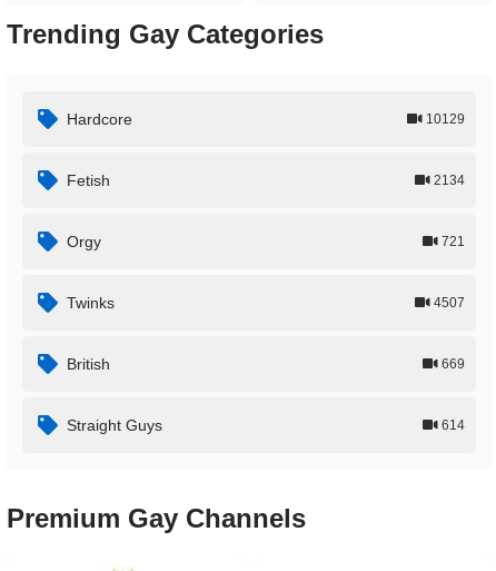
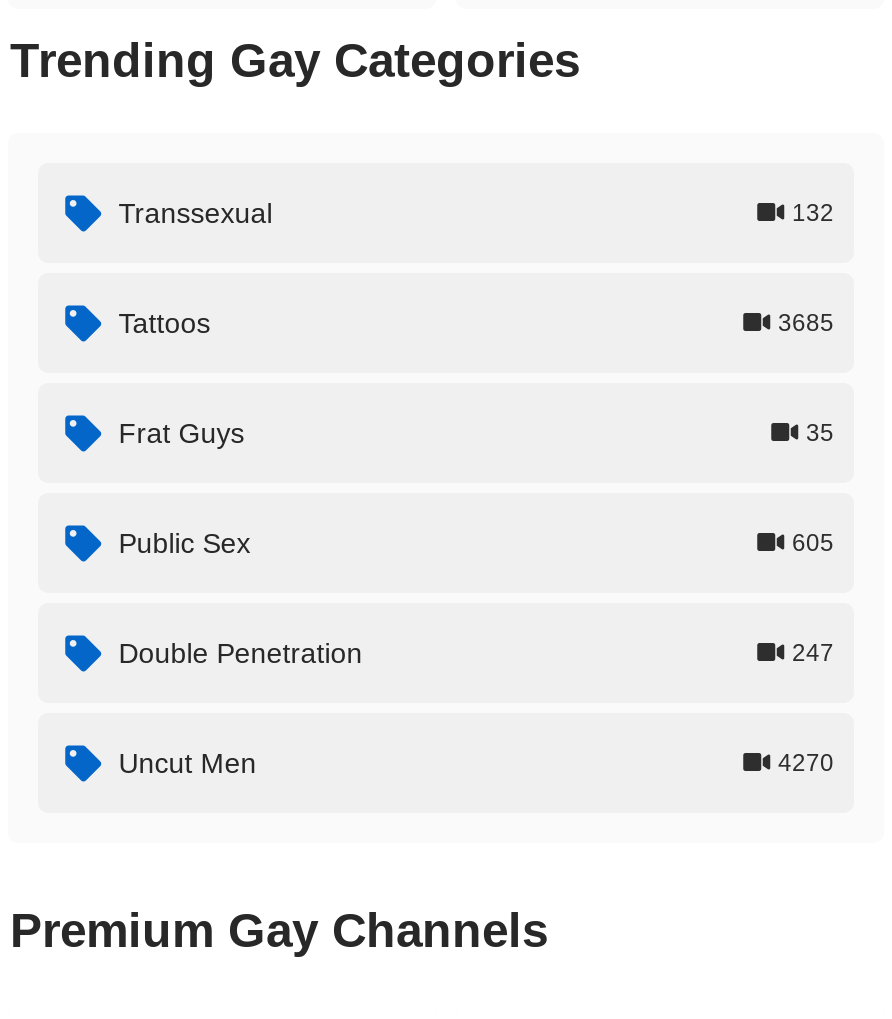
- 10129
- Hardcore
+ 132
+ Transsexual

- 2134
- Fetish
+ 3685
+ Tattoos

- 721
- Orgy
+ 35
+ Frat Guys

- 4507
- Twinks
+ 605
+ Public Sex

- 669
- British
+ 247
+ Double Penetration

- 614
- Straight Guys
+ 4270
+ Uncut Men
